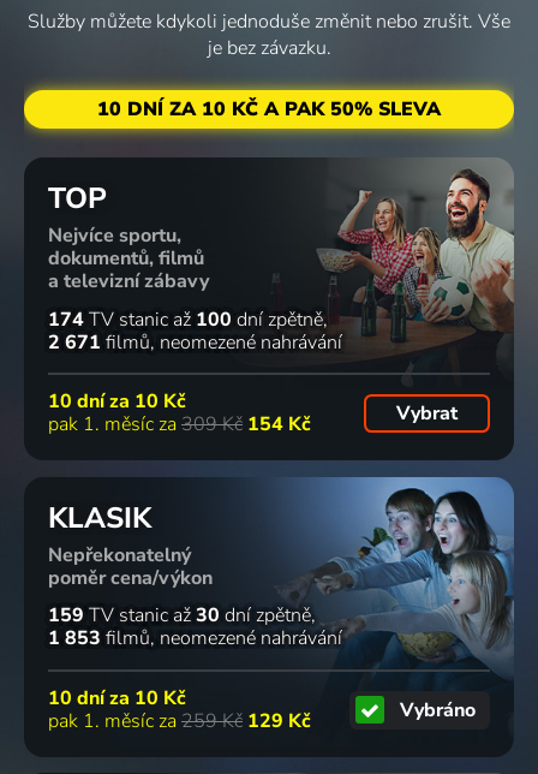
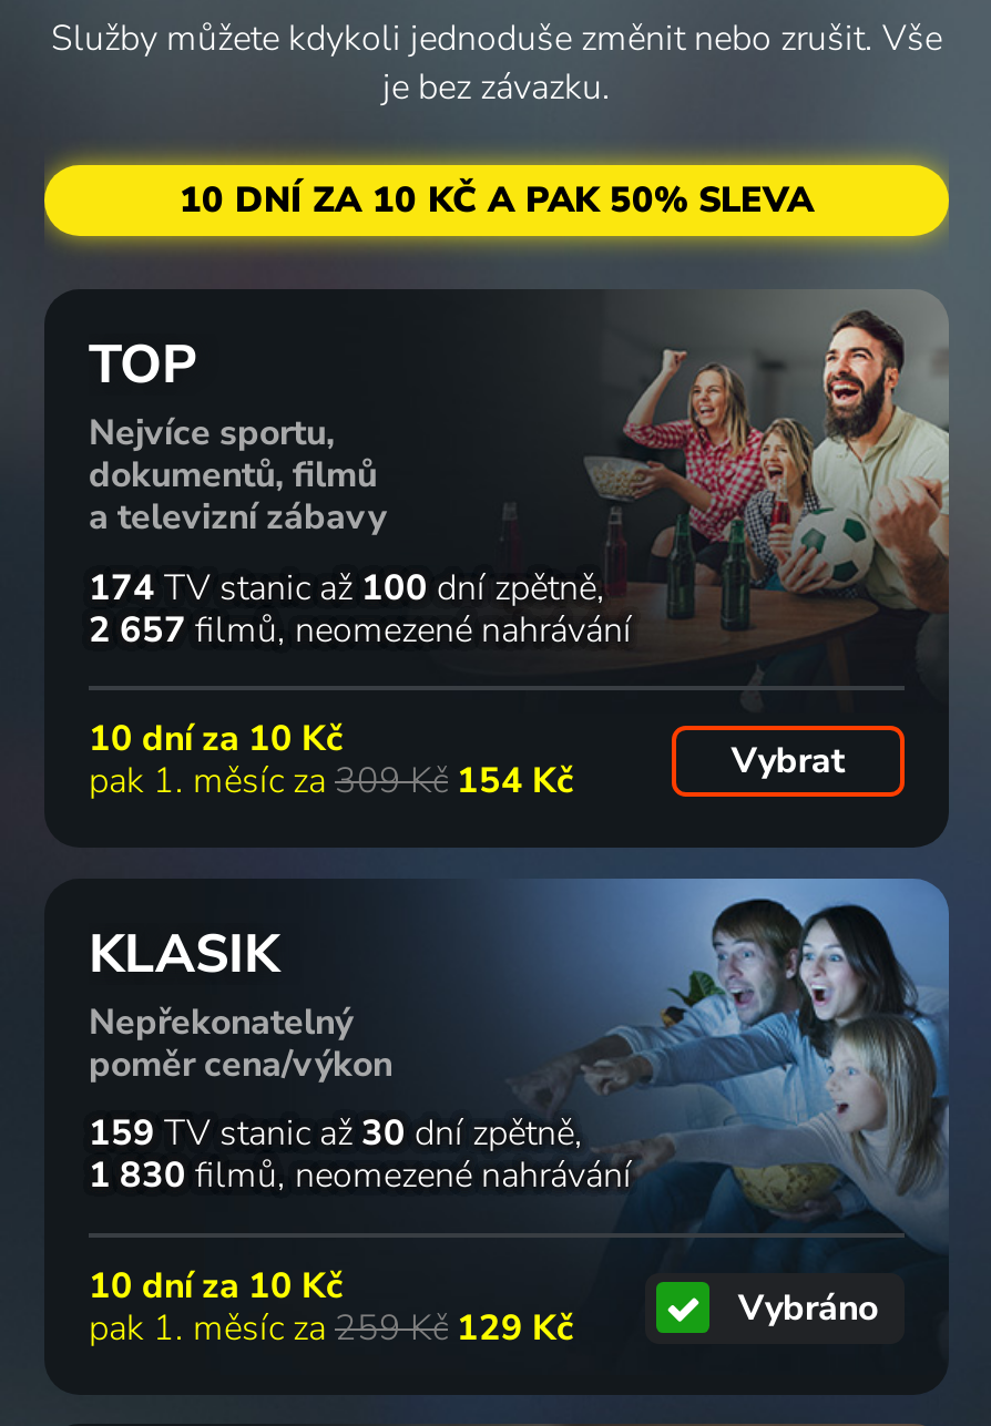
- 2 671 filmů neomezené nahrávání
+ 2 657 filmů neomezené nahrávání

- 1 853 filmů neomezené nahrávání
+ 1 830 filmů neomezené nahrávání
